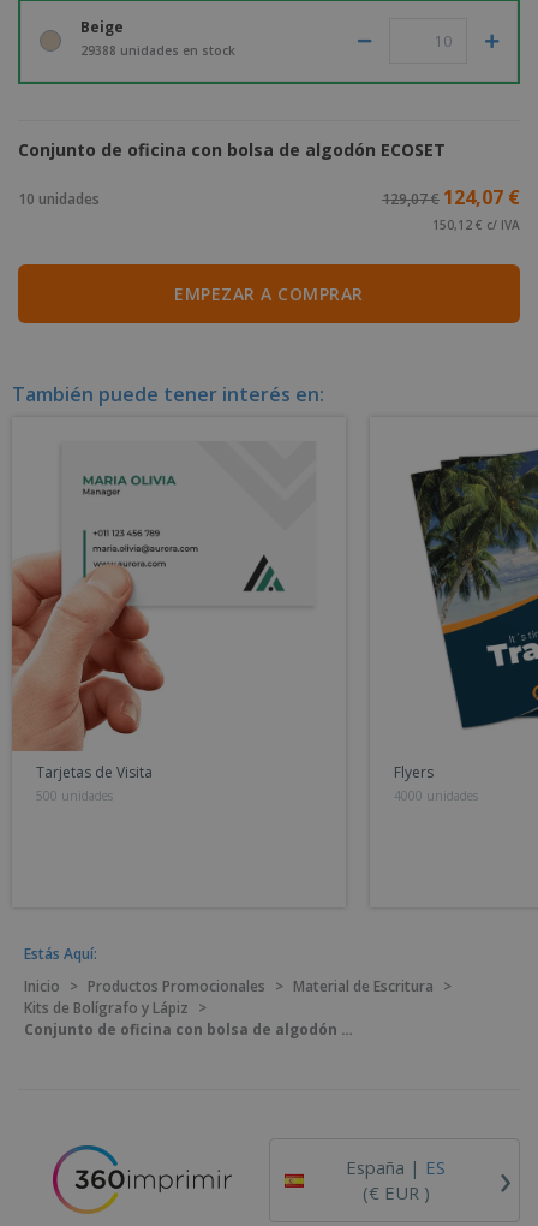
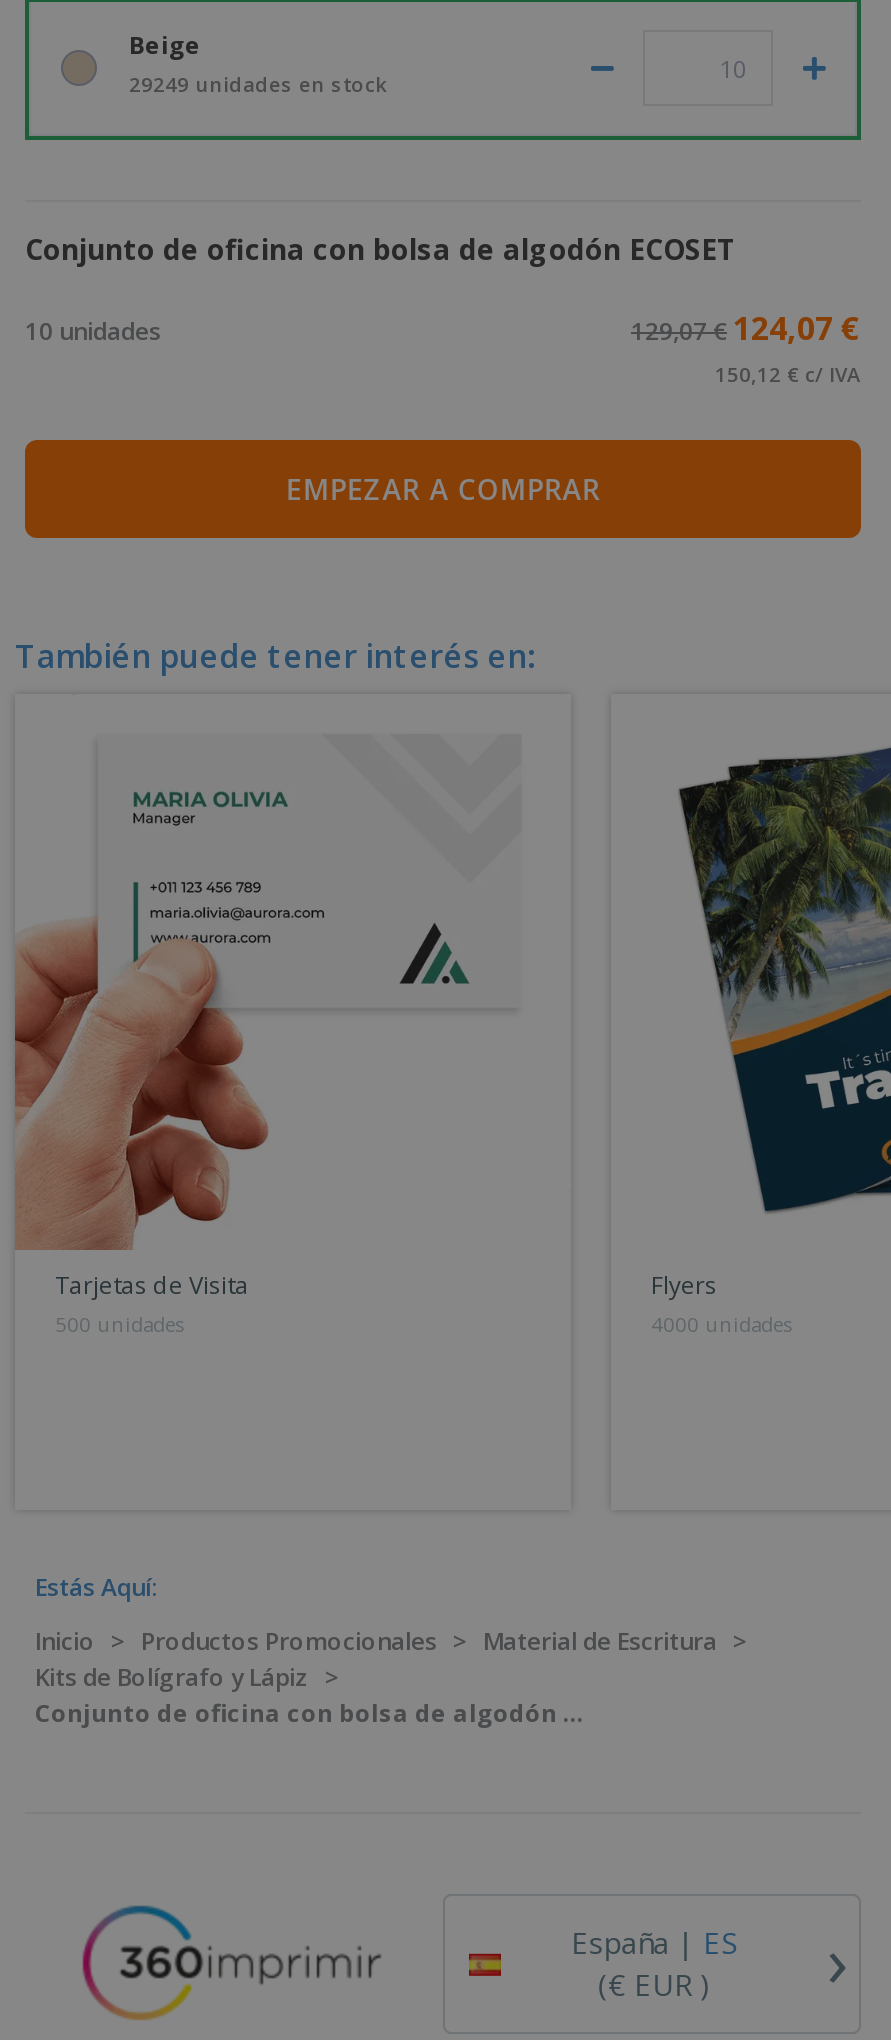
- 29388 unidades en stock
+ 29249 unidades en stock
